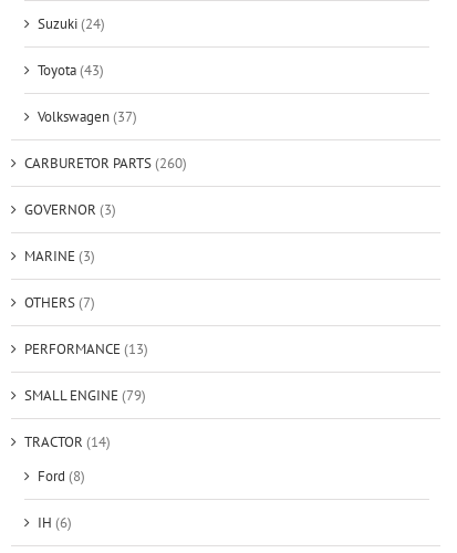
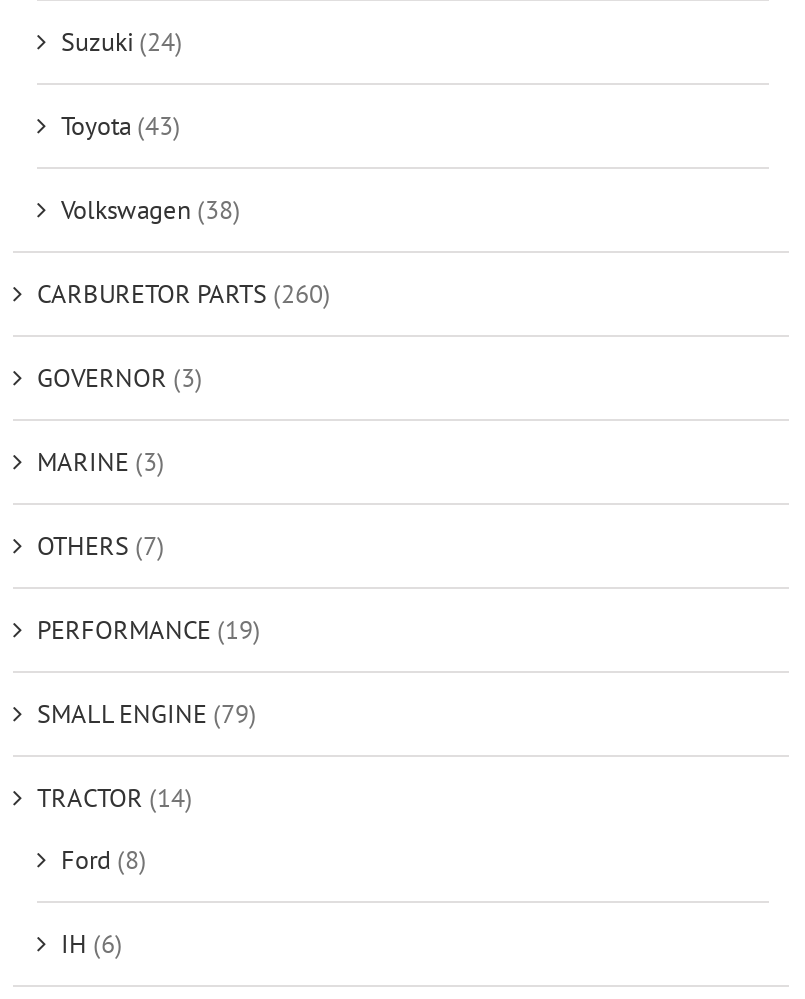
- Volkswagen (37)
+ Volkswagen (38)

- PERFORMANCE (13)
+ PERFORMANCE (19)
